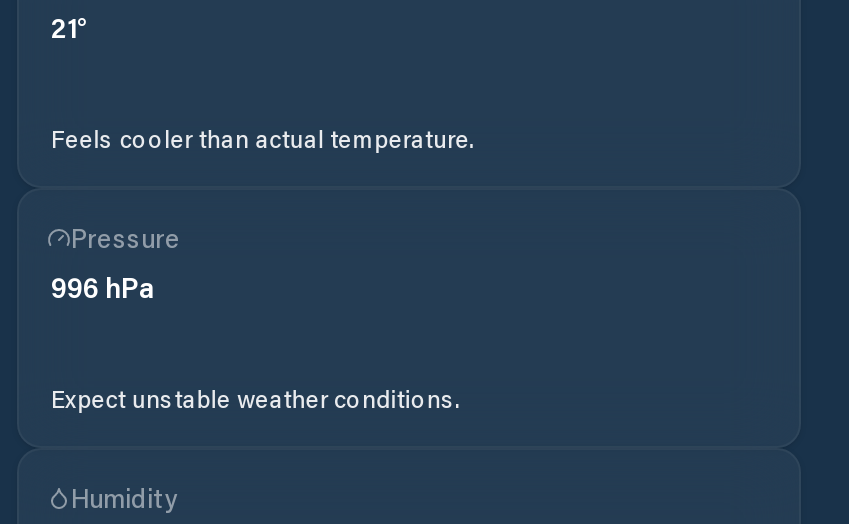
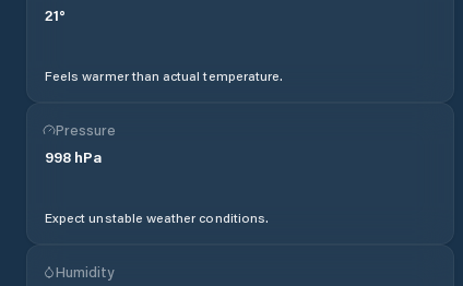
- Feels cooler than actual temperature.
+ Feels warmer than actual temperature.

- 996 hPa
+ 998 hPa
